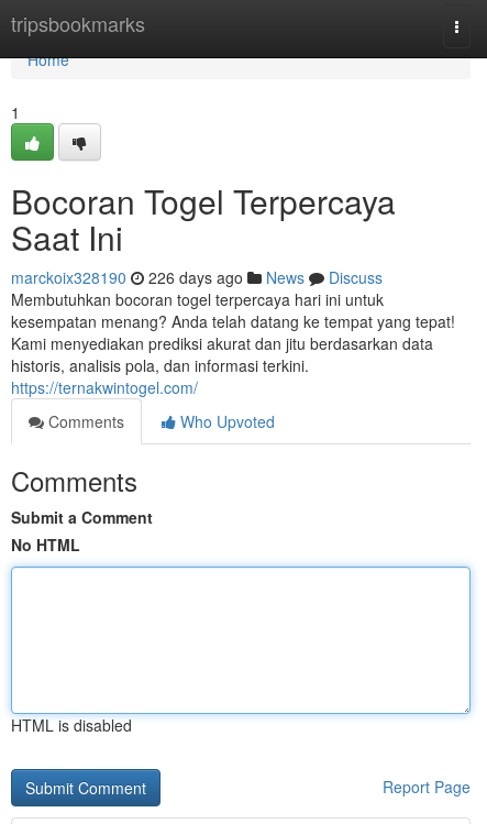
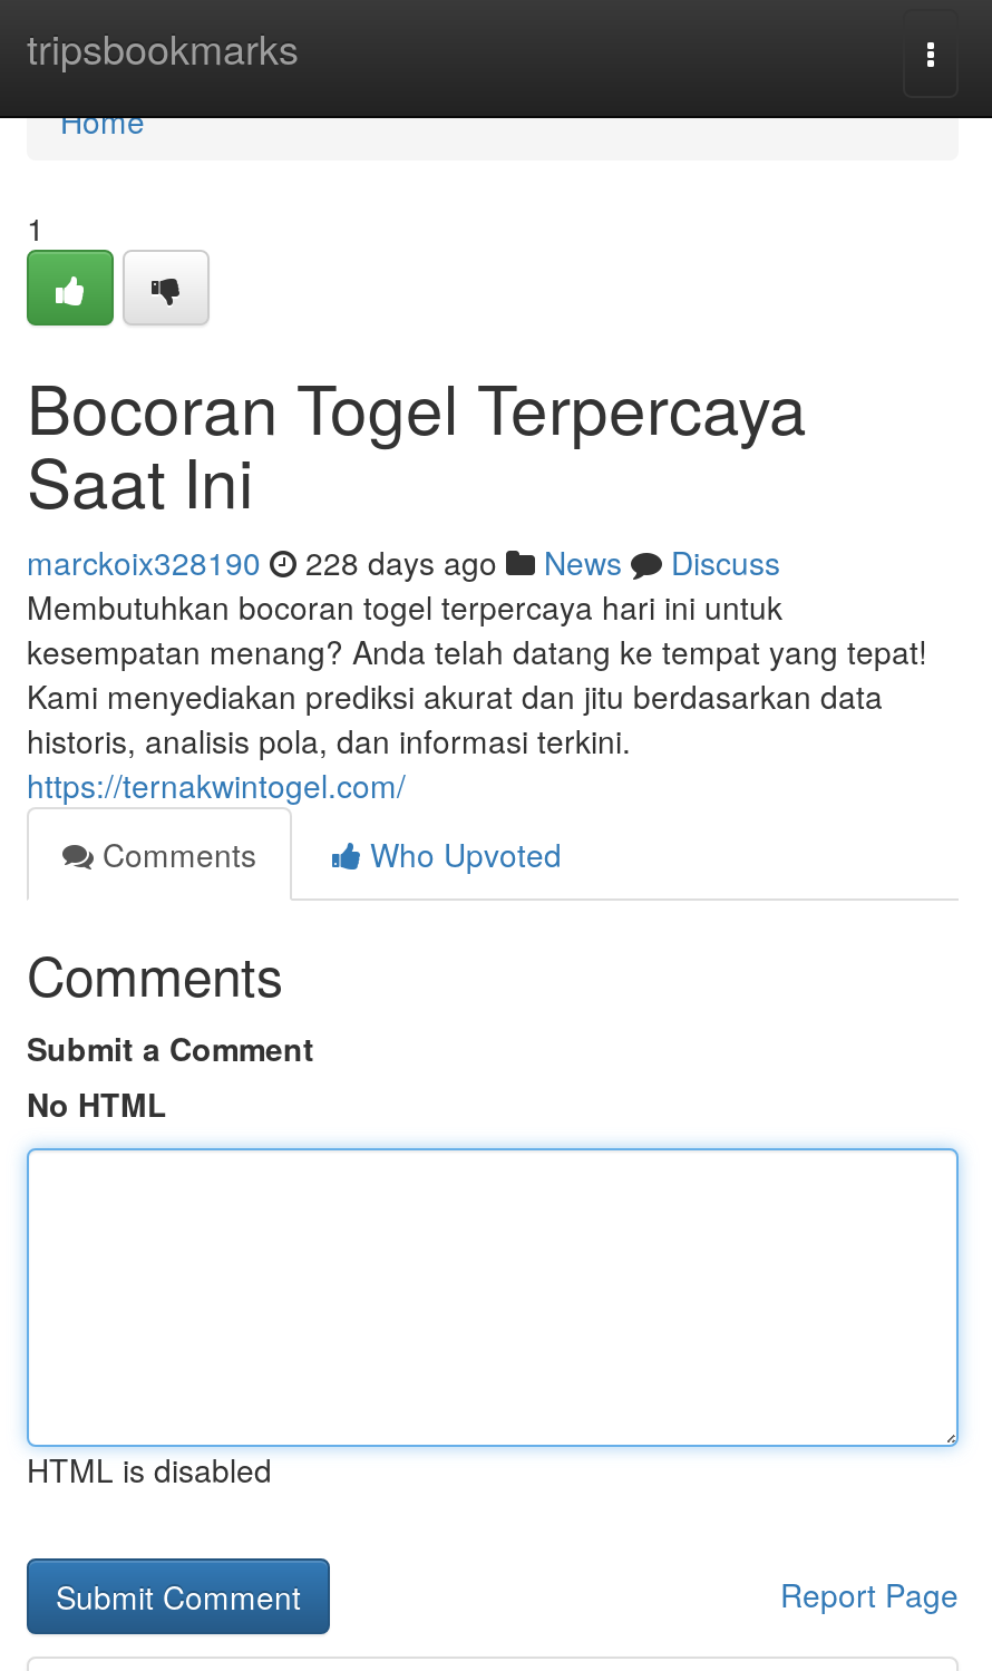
- marckoix328190 226 days ago News Discuss
+ marckoix328190 228 days ago News Discuss
